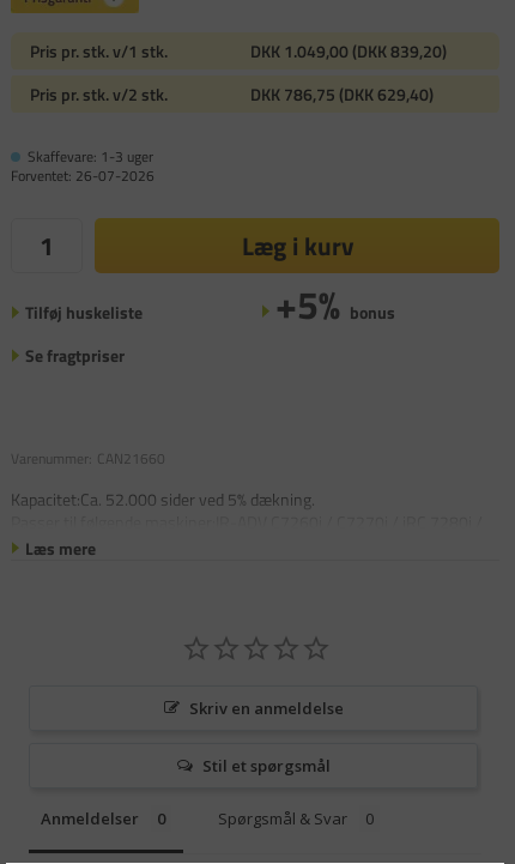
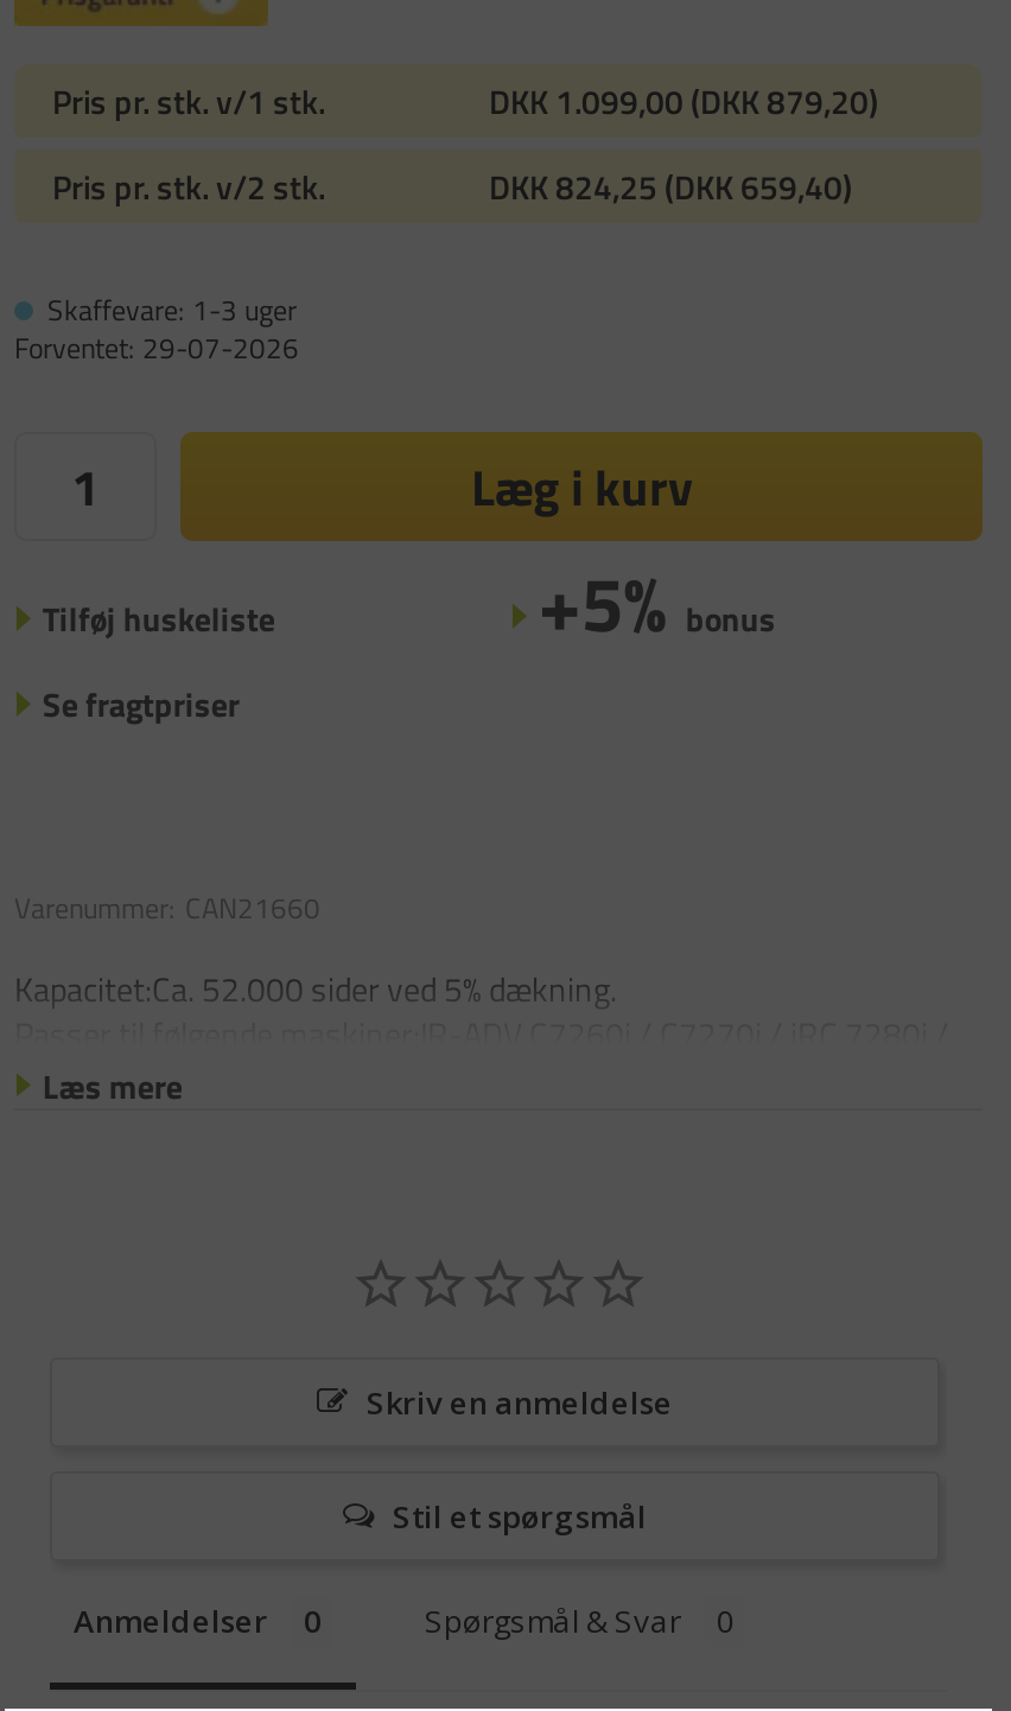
- DKK 1.049,00 (DKK 839,20)
+ DKK 1.099,00 (DKK 879,20)

- DKK 786,75 (DKK 629,40)
+ DKK 824,25 (DKK 659,40)

- Forventet: 26-07-2026
+ Forventet: 29-07-2026
